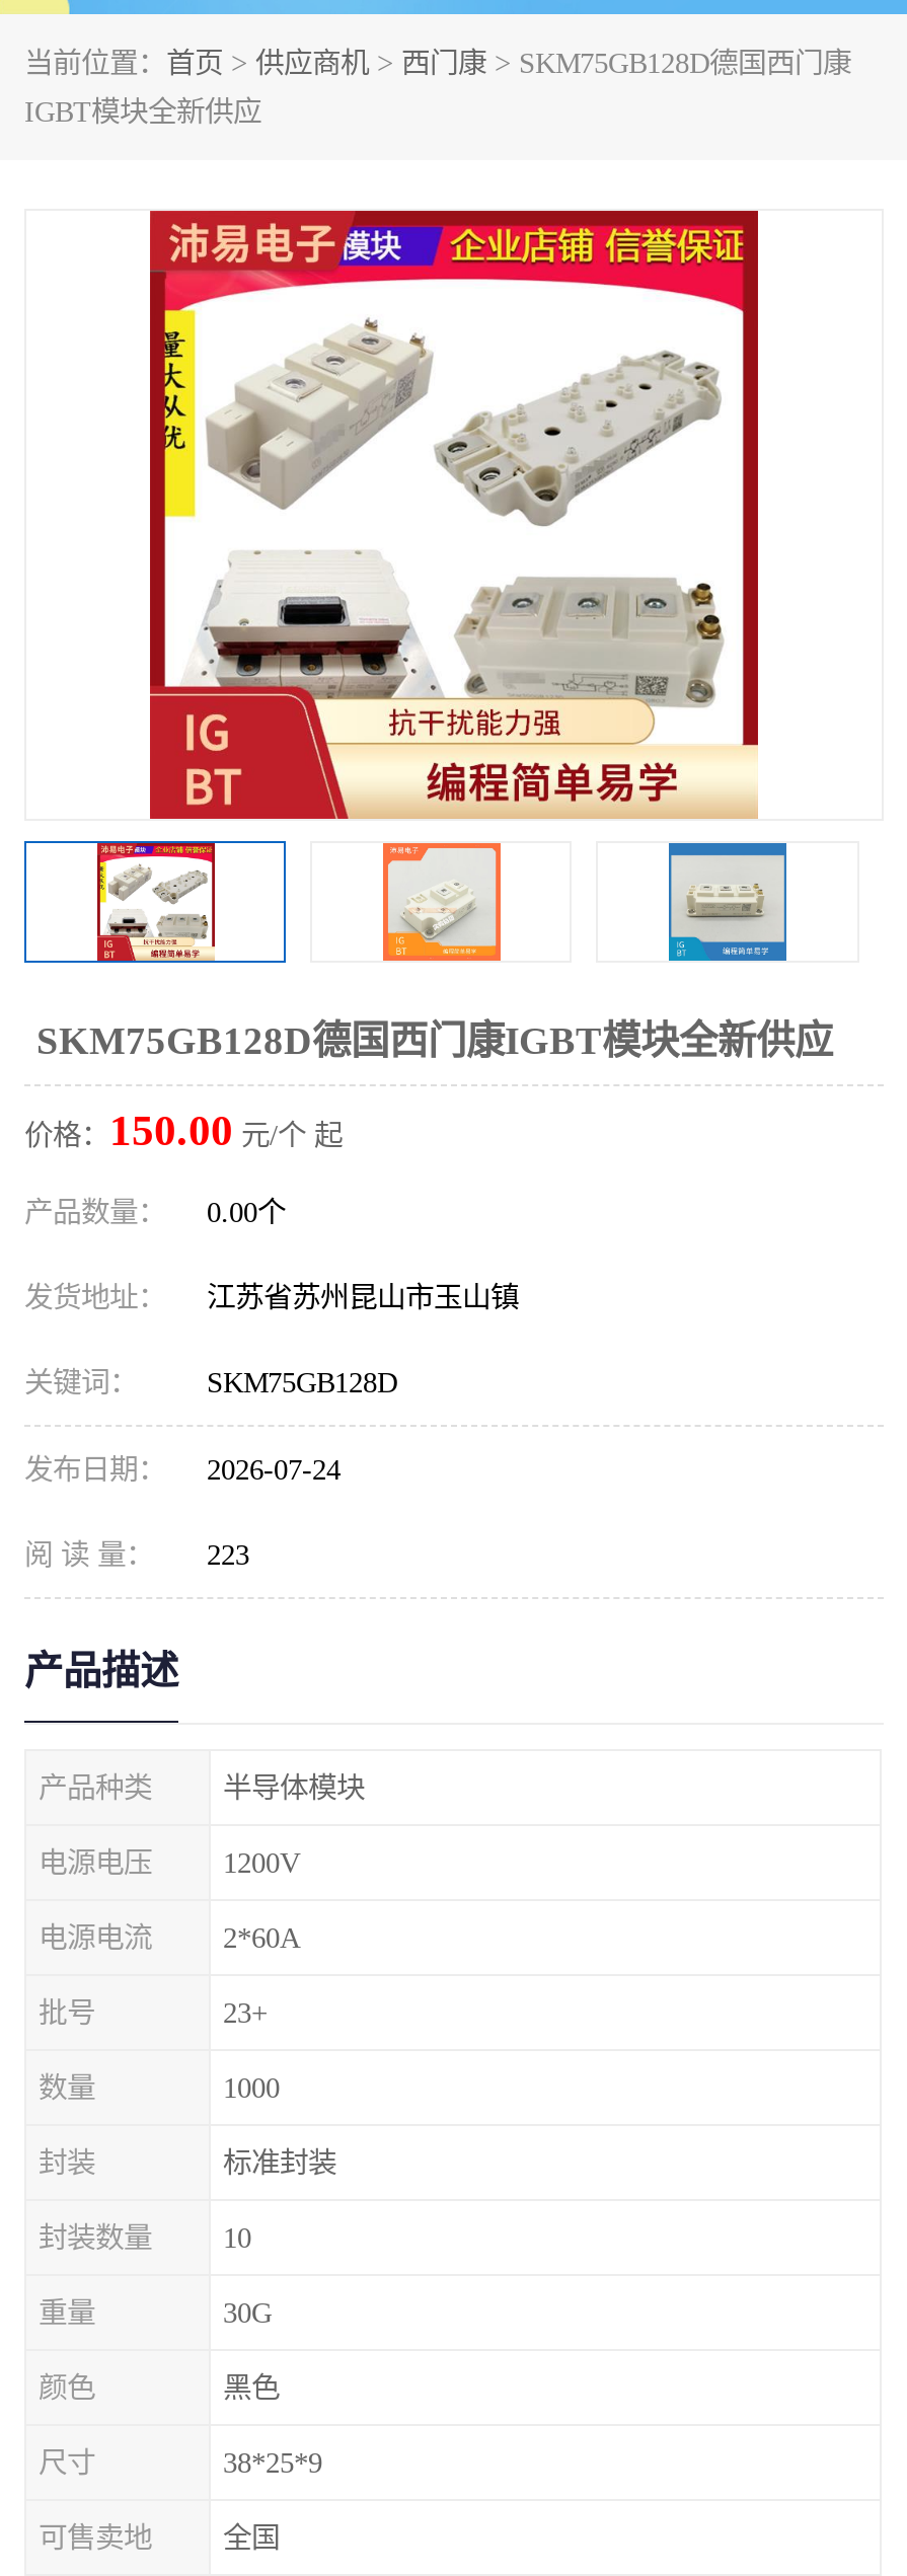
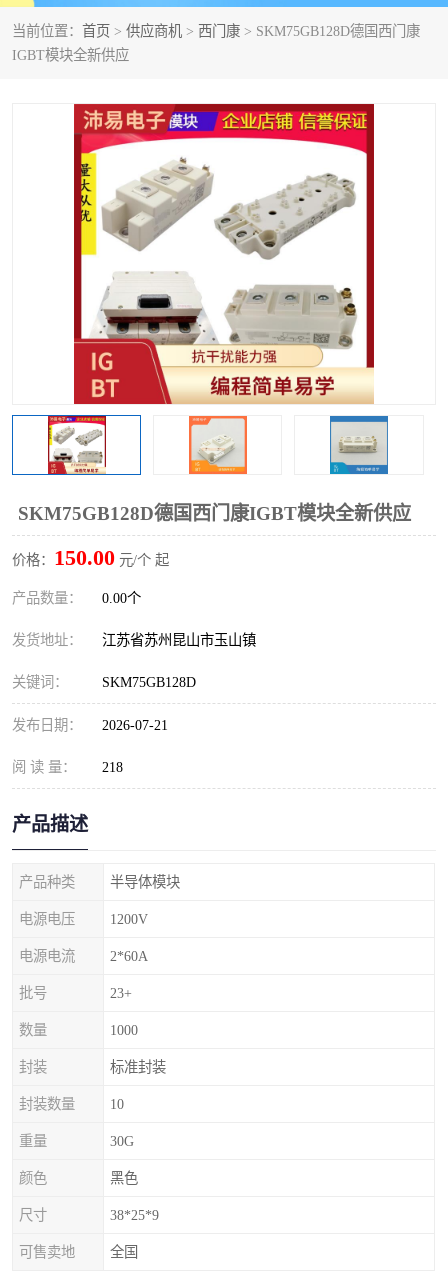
- 发布日期： 2026-07-24
+ 发布日期： 2026-07-21

- 阅 读 量： 223
+ 阅 读 量： 218
